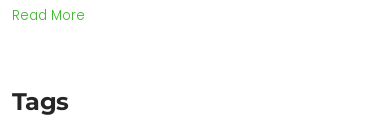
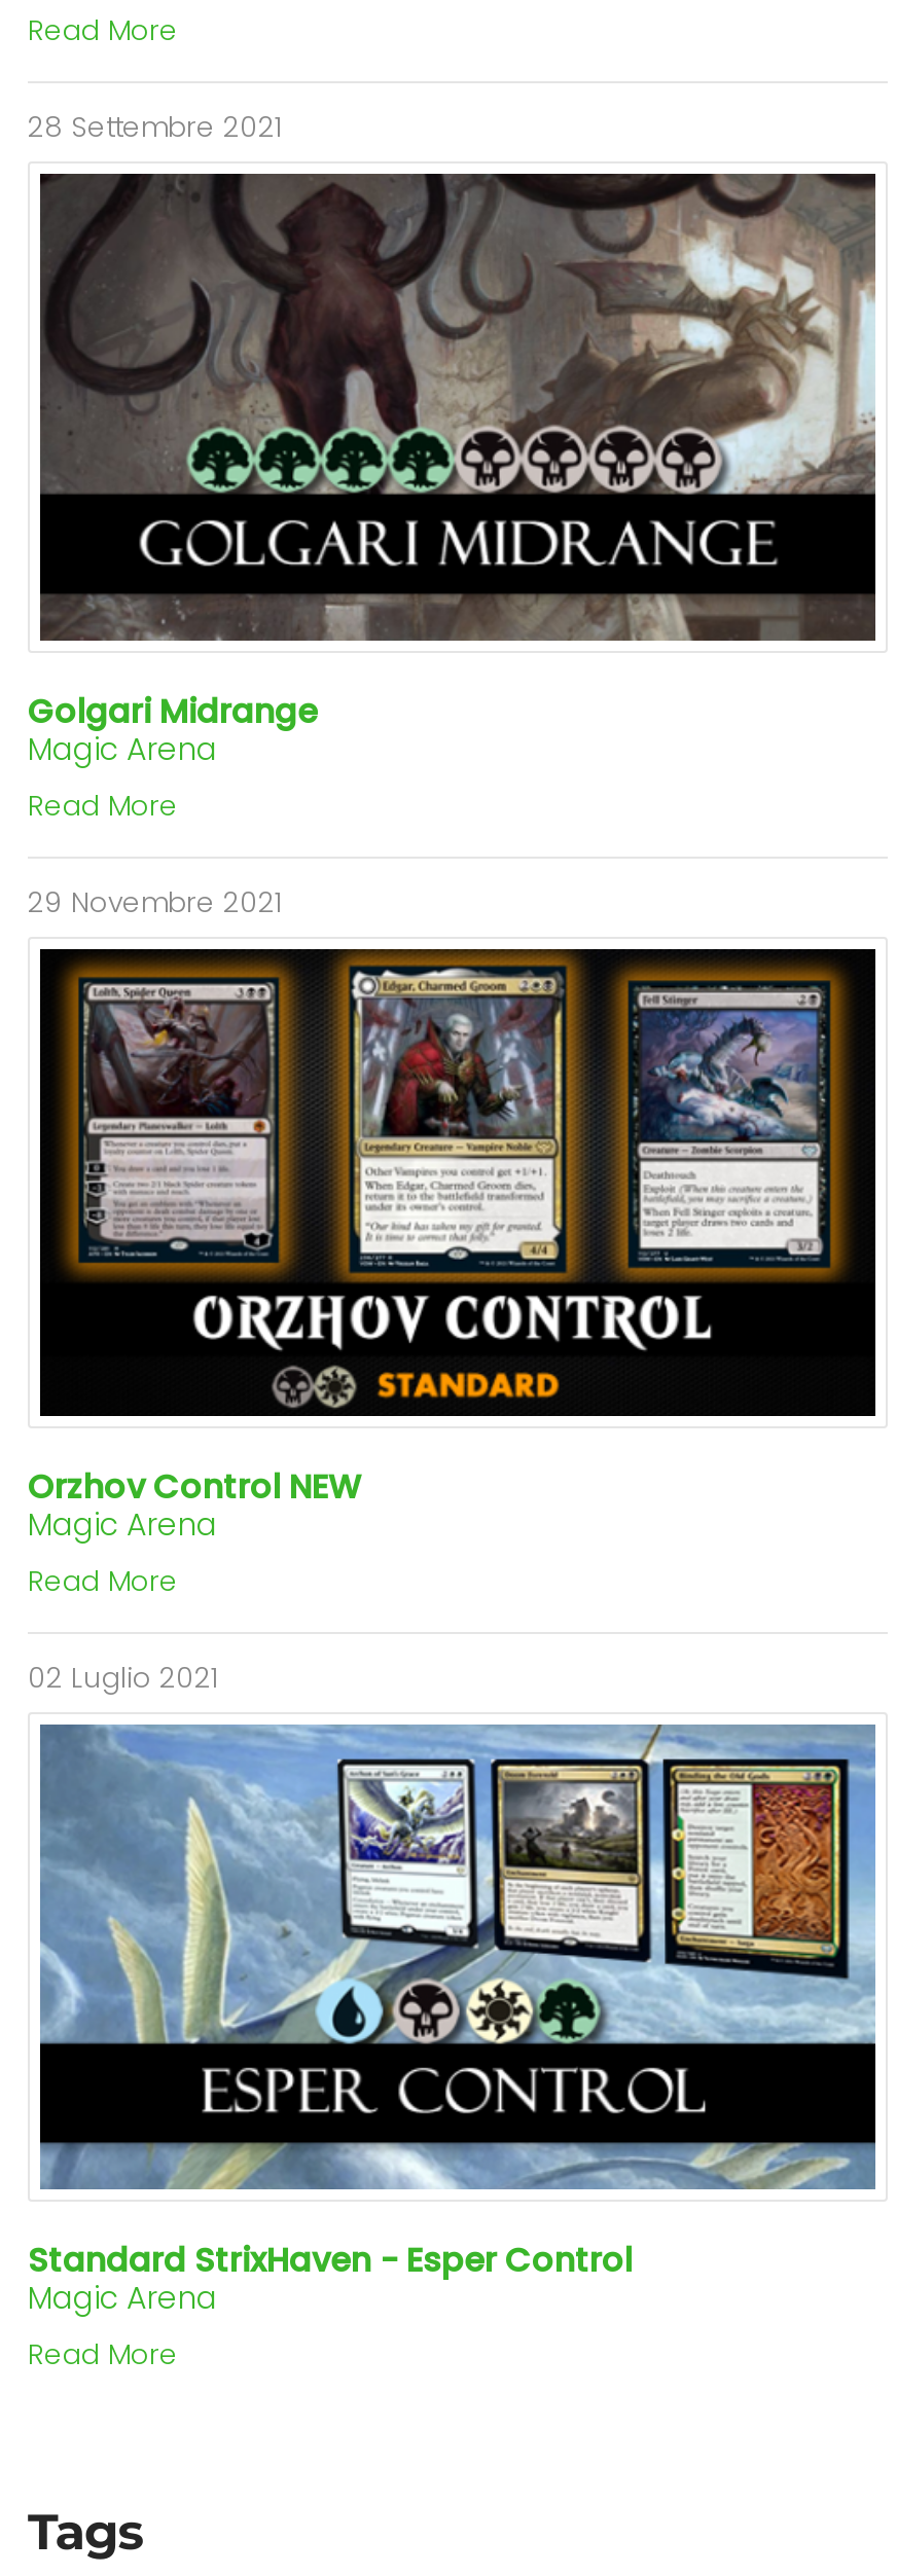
+ 28 Settembre 2021

+ [image]
+ Golgari Midrange
+ Magic Arena
+ Read More
+ 29 Novembre 2021

+ [image]
+ Orzhov Control NEW
+ Magic Arena
+ Read More
+ 02 Luglio 2021

+ [image]
+ Standard StrixHaven - Esper Control
+ Magic Arena
+ Read More
